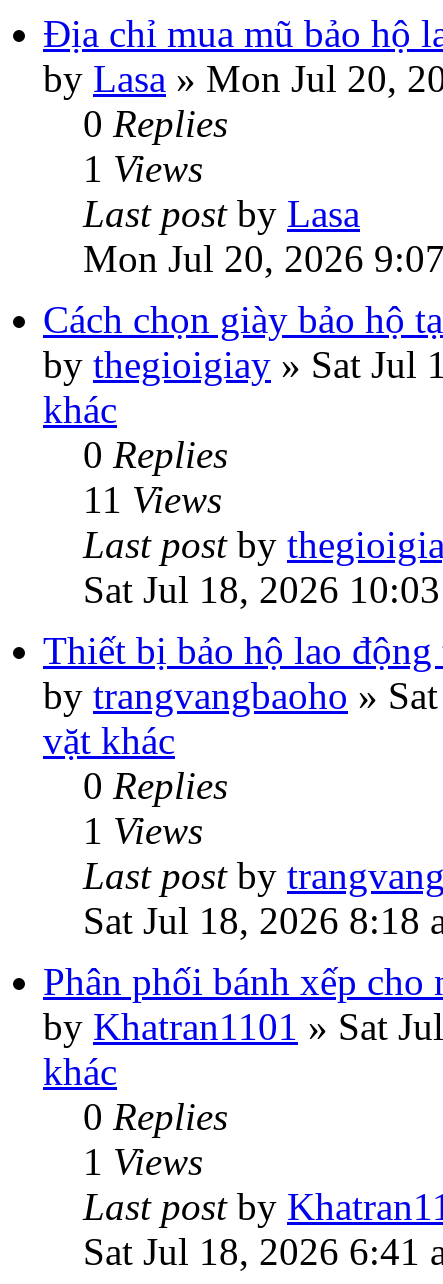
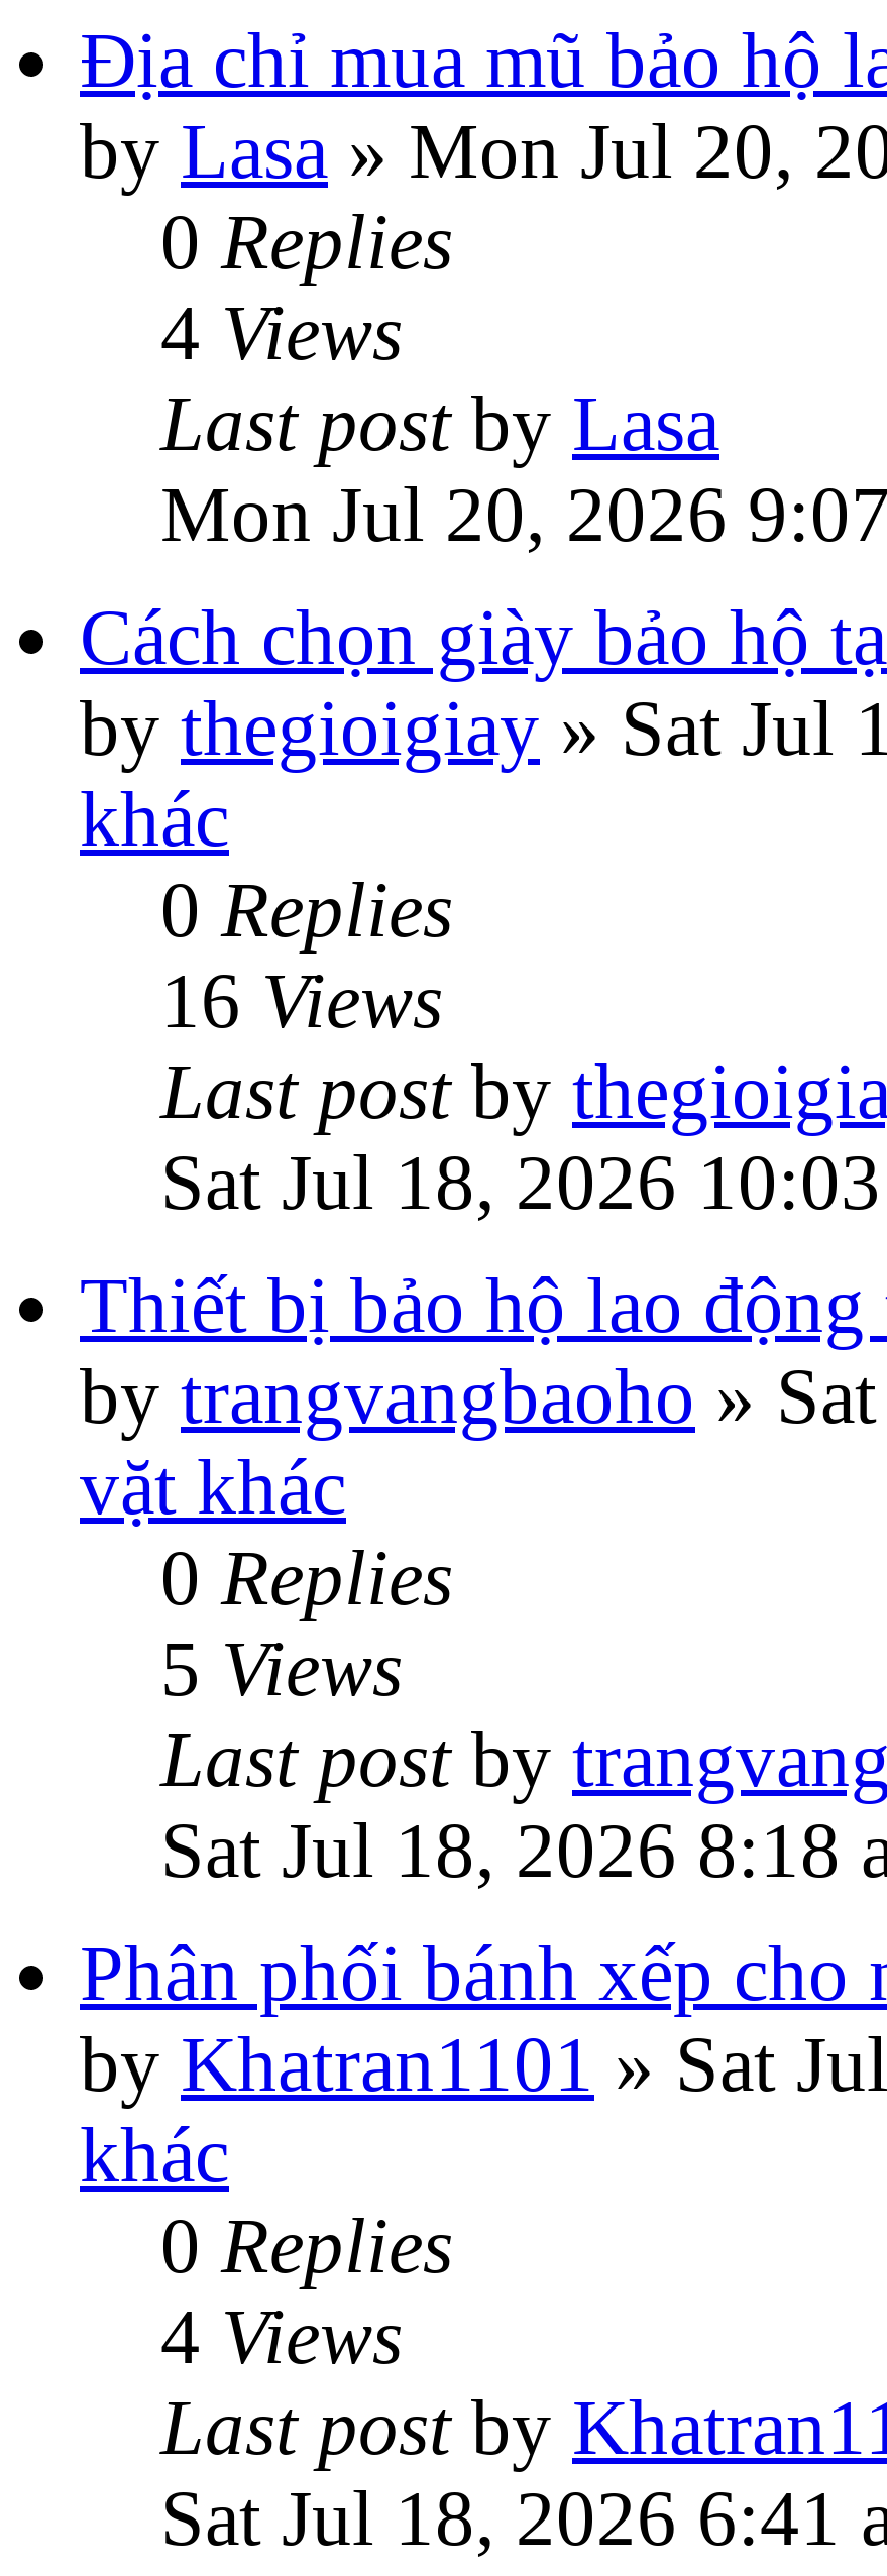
- 1 Views
+ 4 Views

- 11 Views
+ 16 Views

- 1 Views
+ 5 Views

- 1 Views
+ 4 Views
